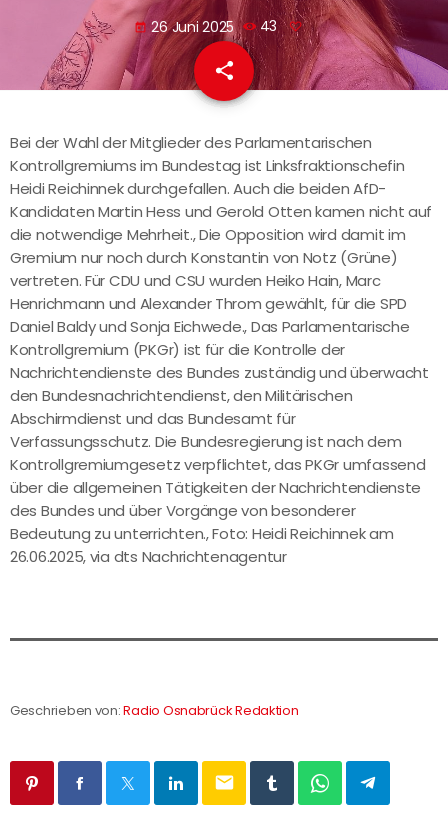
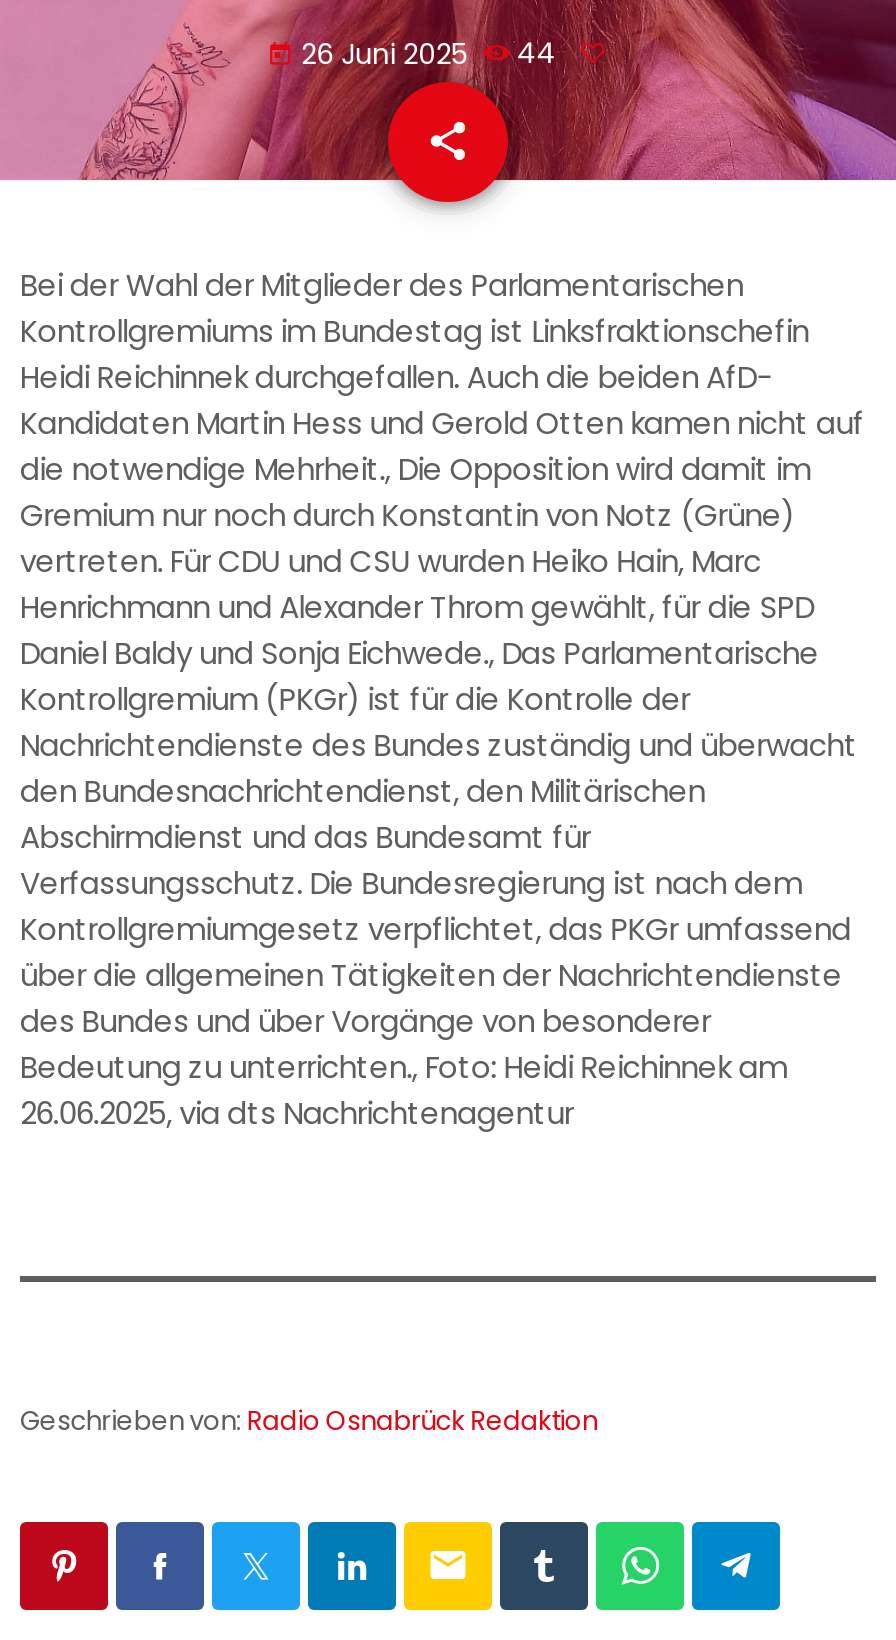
- 43
+ 44
